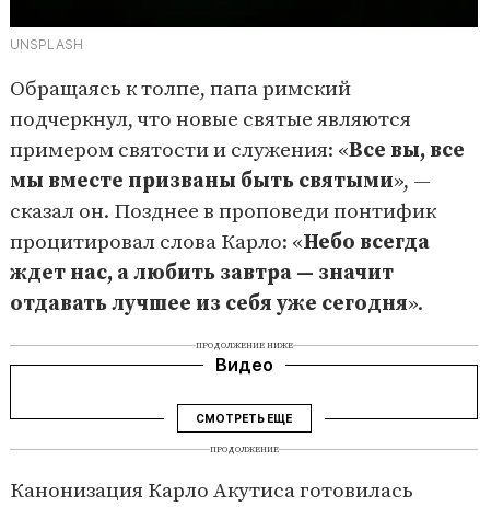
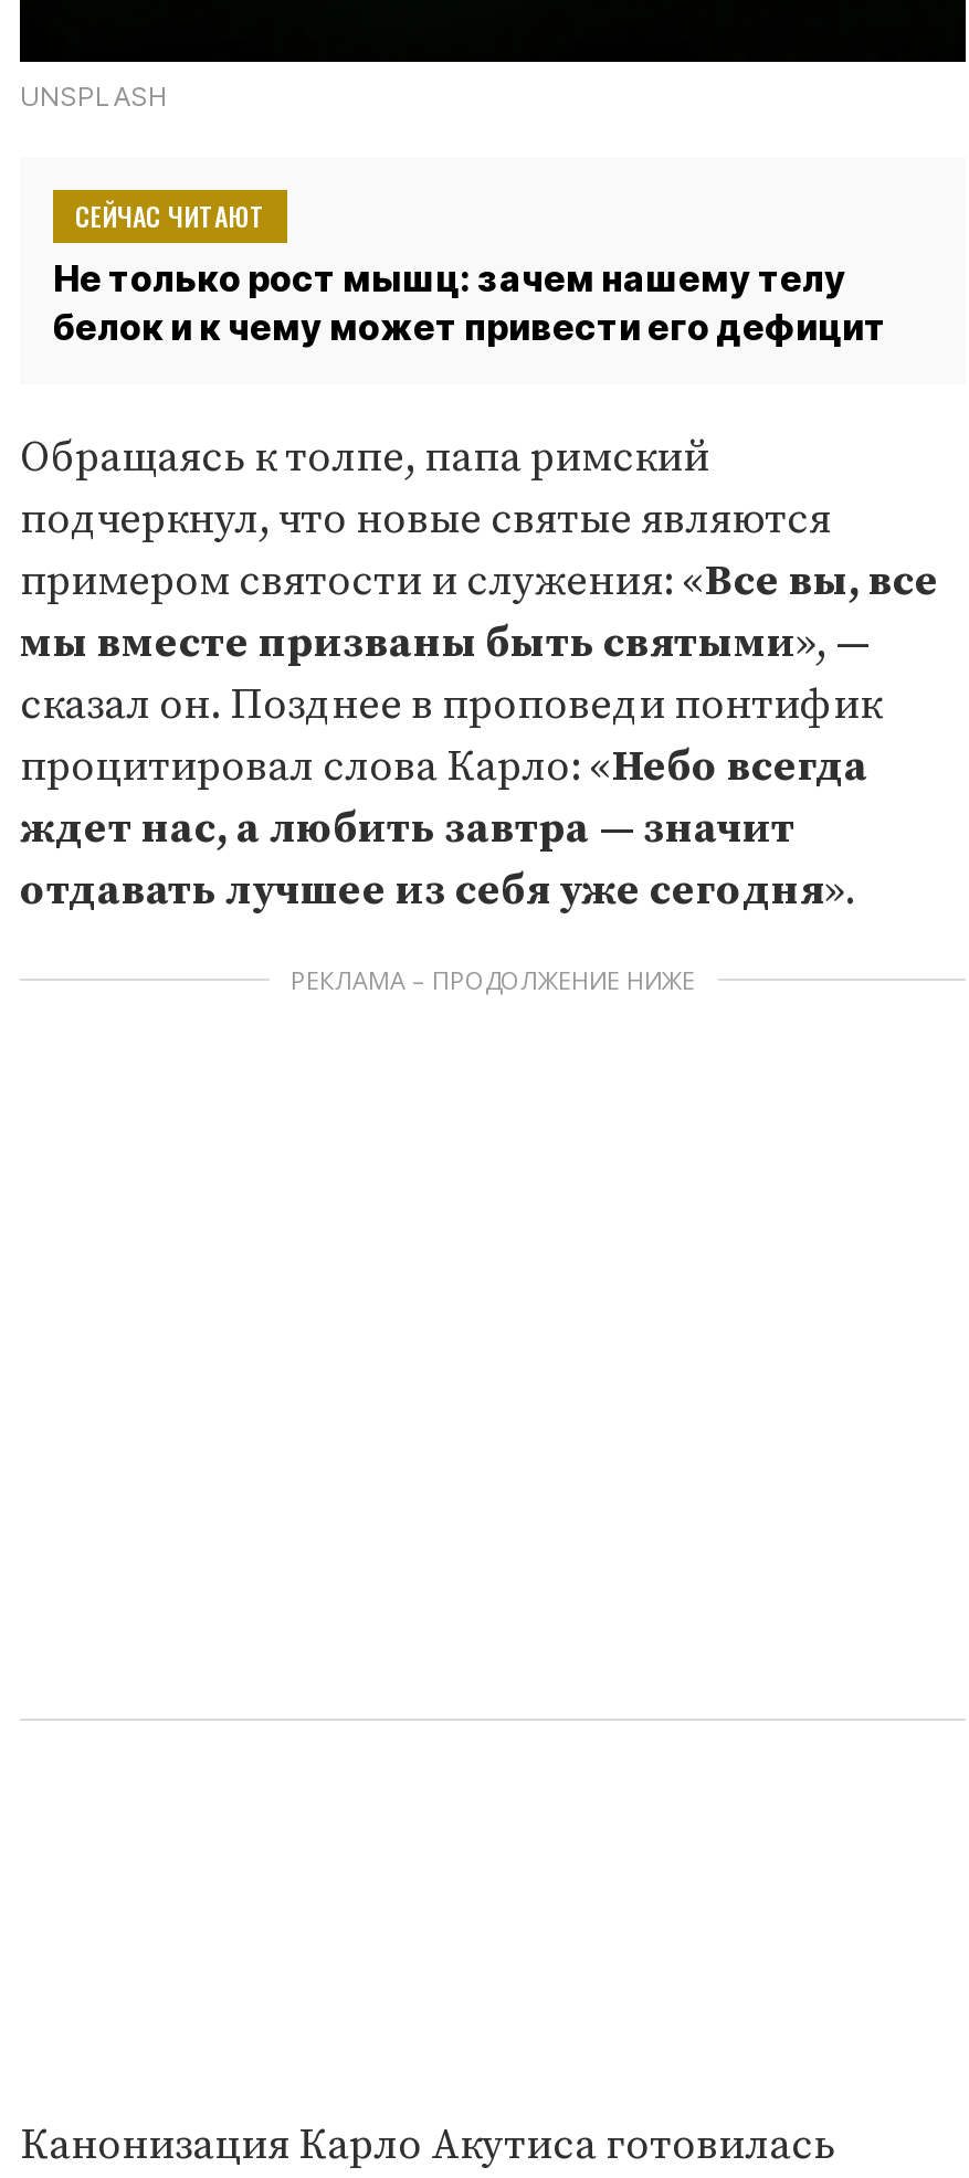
+ СЕЙЧАС ЧИТАЮТ
+ Не только рост мышц: зачем нашему телу
+ белок и к чему может привести его дефицит

- ПРОДОЛЖЕНИЕ НИЖЕ
- Видео
- СМОТРЕТЬ ЕЩЕ
- ПРОДОЛЖЕНИЕ
+ РЕКЛАМА – ПРОДОЛЖЕНИЕ НИЖЕ
